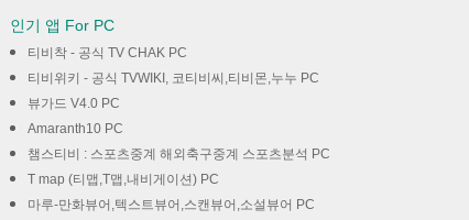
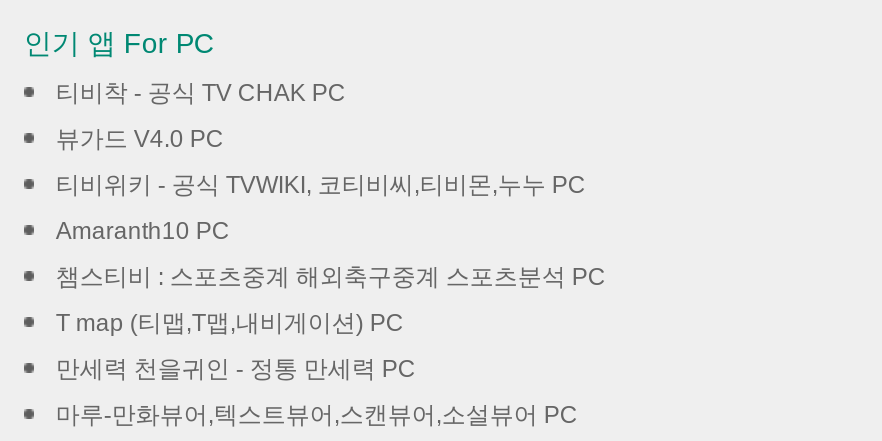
+ 뷰가드 V4.0 PC

- 뷰가드 V4.0 PC

+ 만세력 천을귀인 - 정통 만세력 PC
